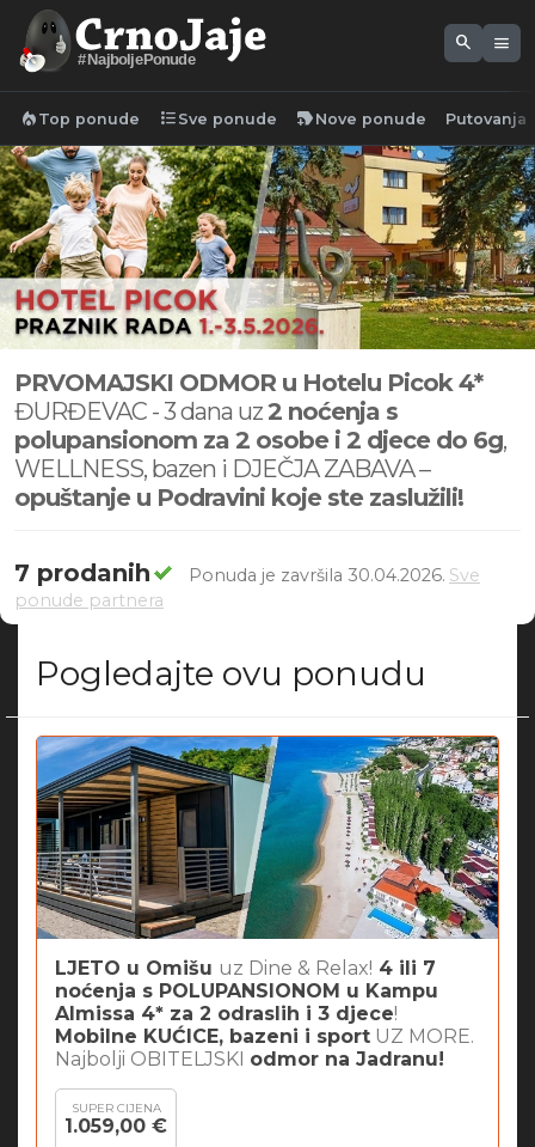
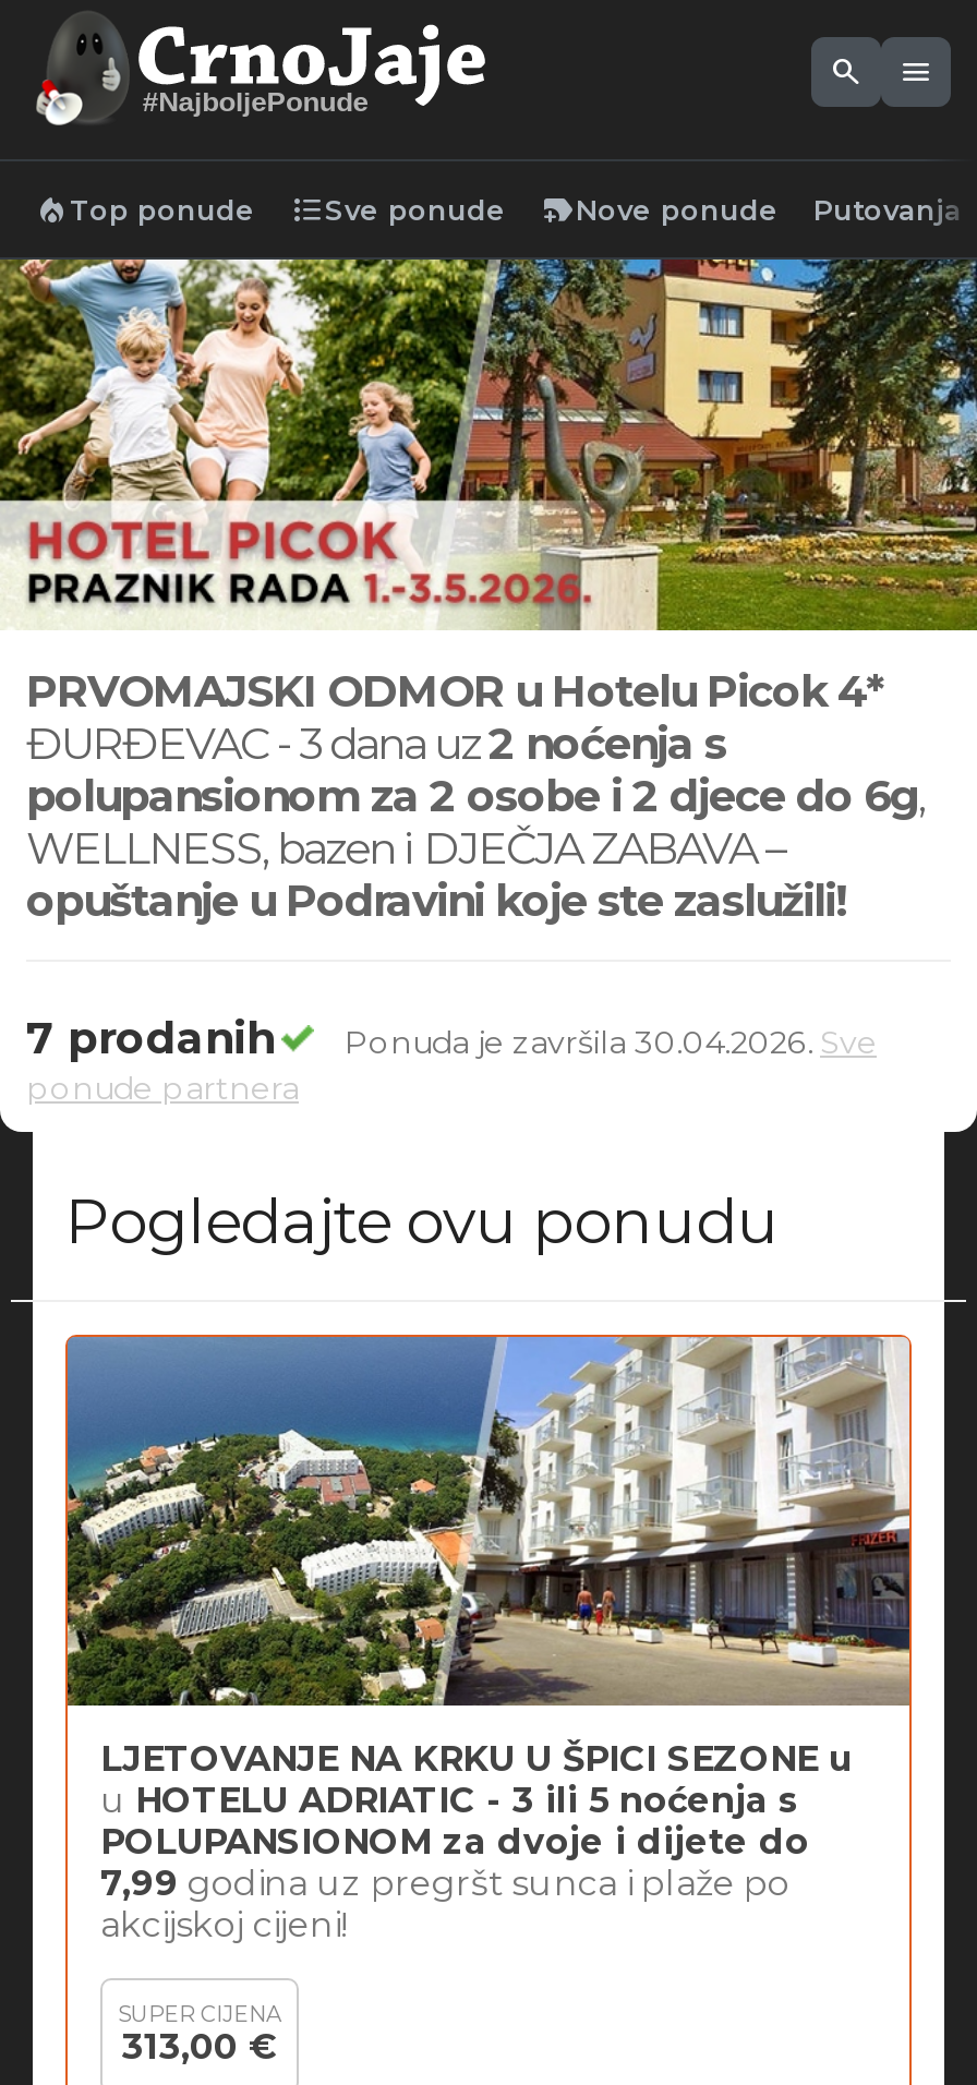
- [image]
- LJETO u Omišu uz Dine & Relax! 4 ili 7
- noćenja s POLUPANSIONOM u Kampu
- Almissa 4* za 2 odraslih i 3 djece!
- Mobilne KUĆICE, bazeni i sport UZ MORE.
- Najbolji OBITELJSKI odmor na Jadranu!
+ [image]
+ LJETOVANJE NA KRKU U ŠPICI SEZONE u
+ u HOTELU ADRIATIC - 3 ili 5 noćenja s
+ POLUPANSIONOM za dvoje i dijete do
+ 7,99 godina uz pregršt sunca i plaže po
+ akcijskoj cijeni!

- 1.059,00 €
+ 313,00 €
